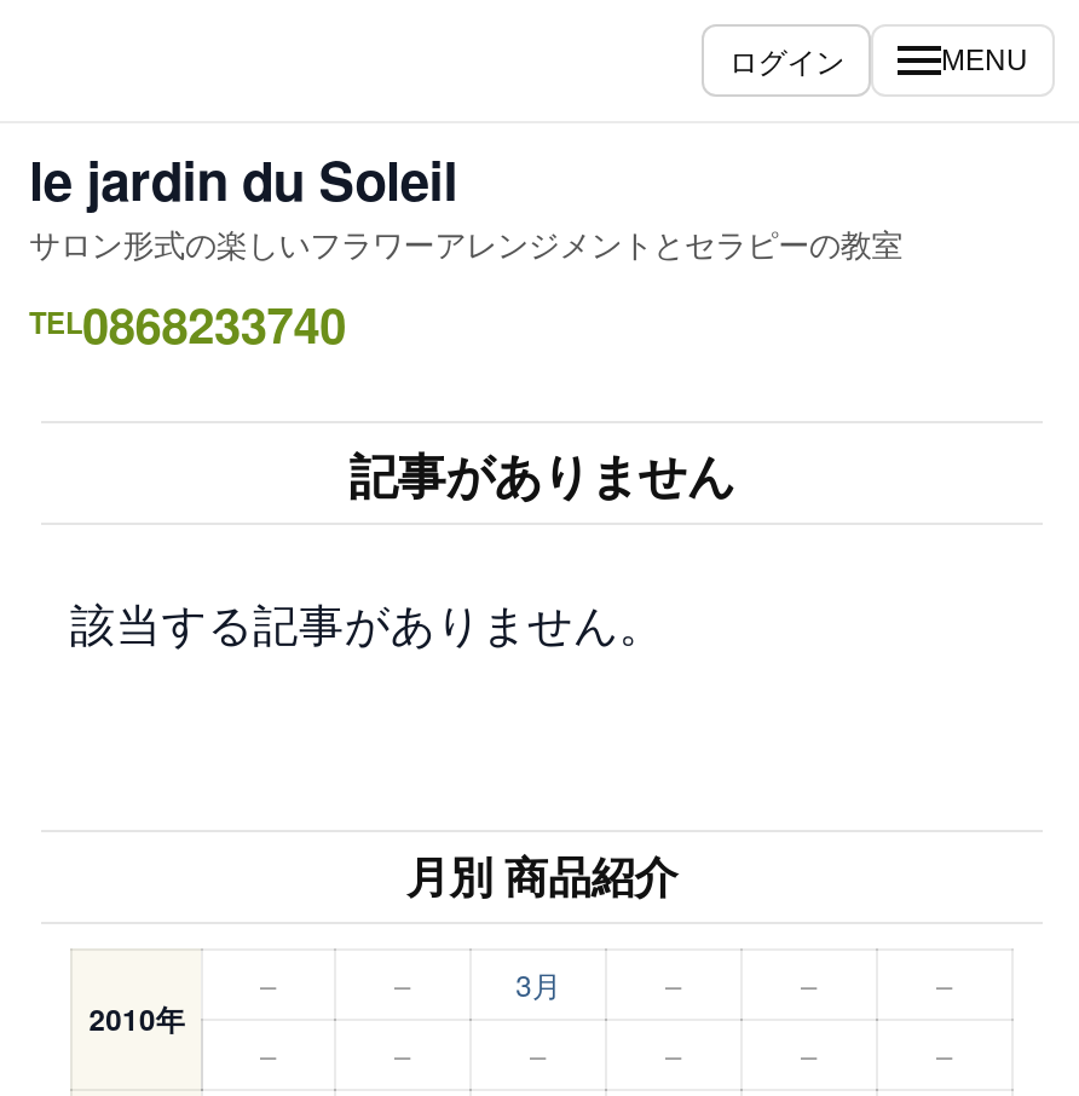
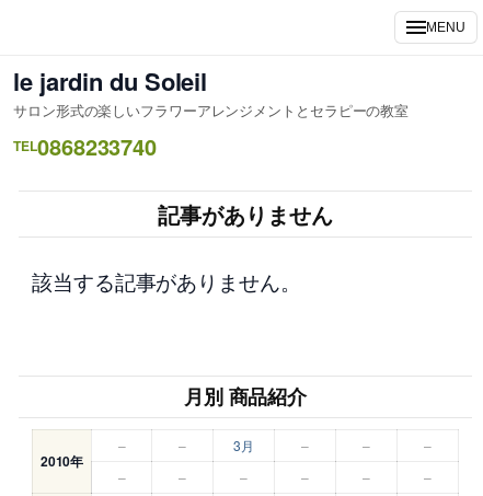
- ログイン
